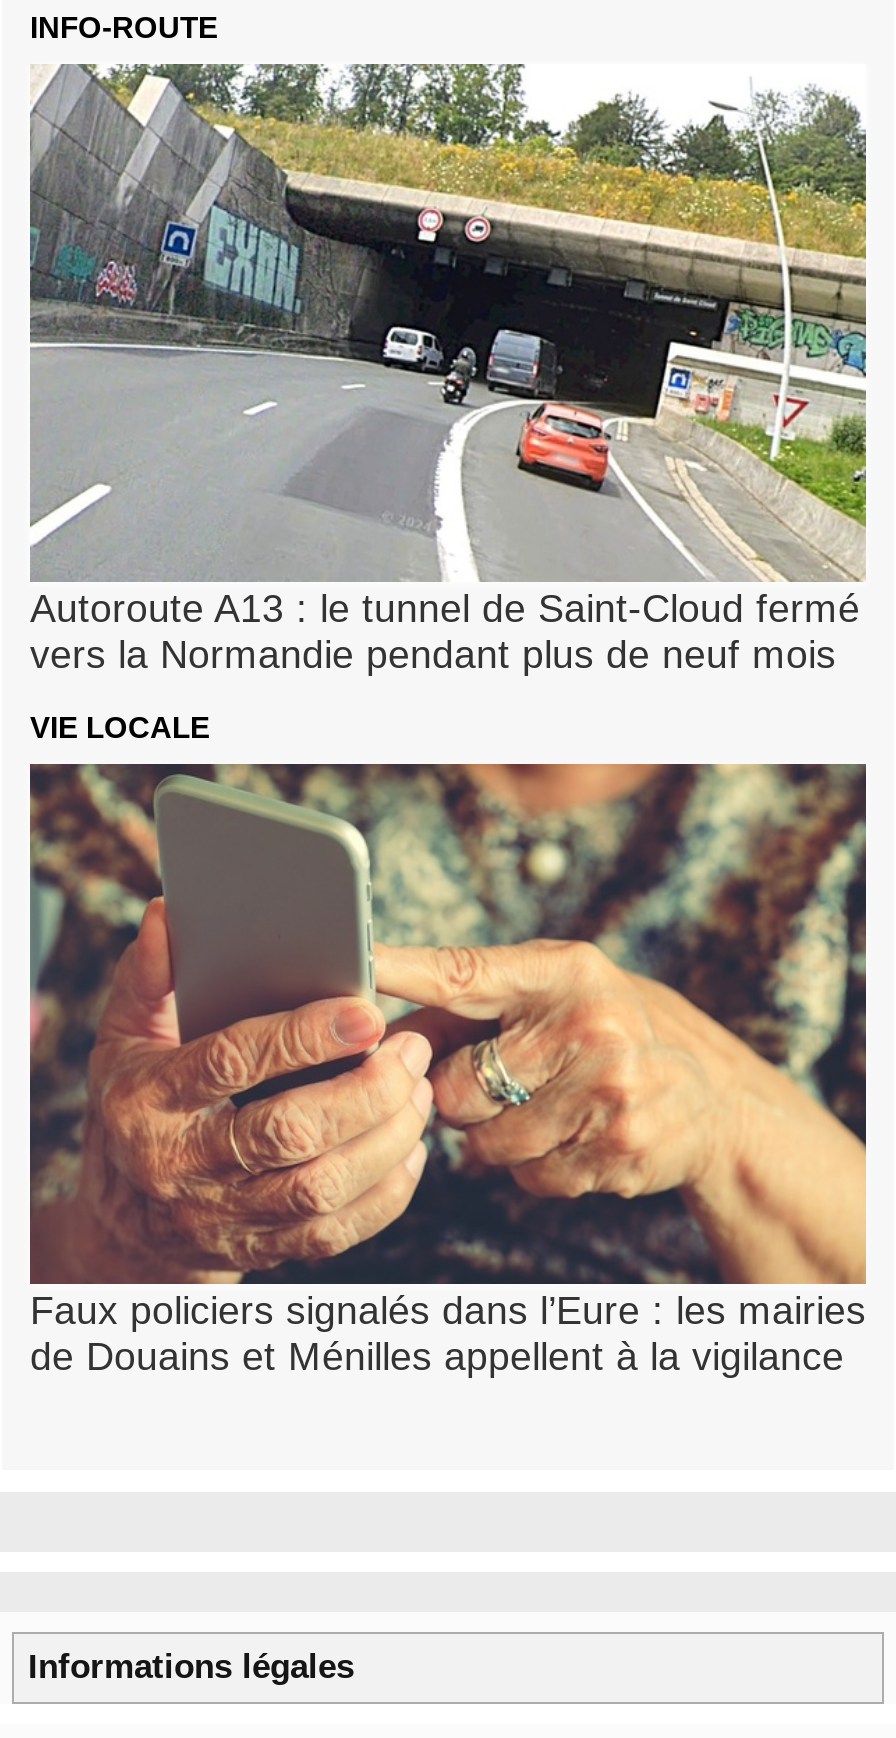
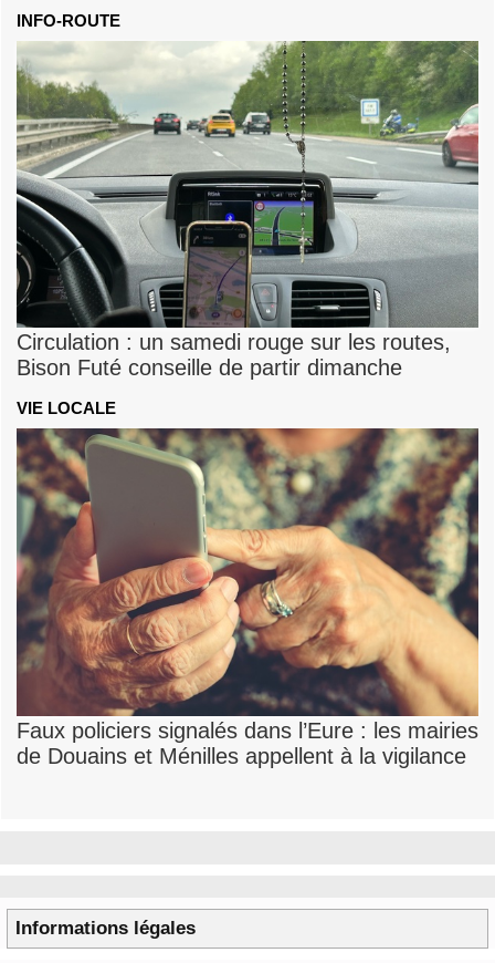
- [image]
- Autoroute A13 : le tunnel de Saint-Cloud fermé
- vers la Normandie pendant plus de neuf mois
+ [image]
+ Circulation : un samedi rouge sur les routes,
+ Bison Futé conseille de partir dimanche
